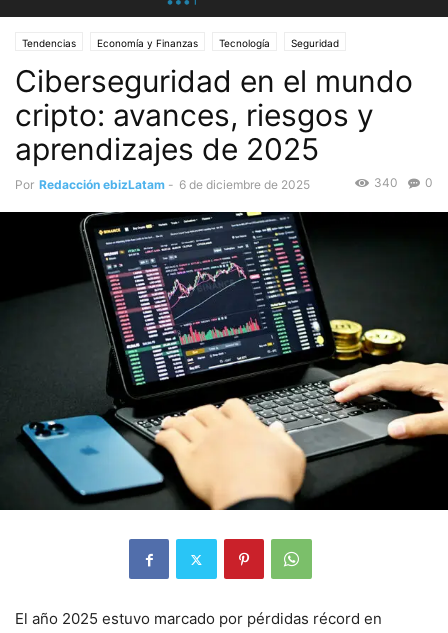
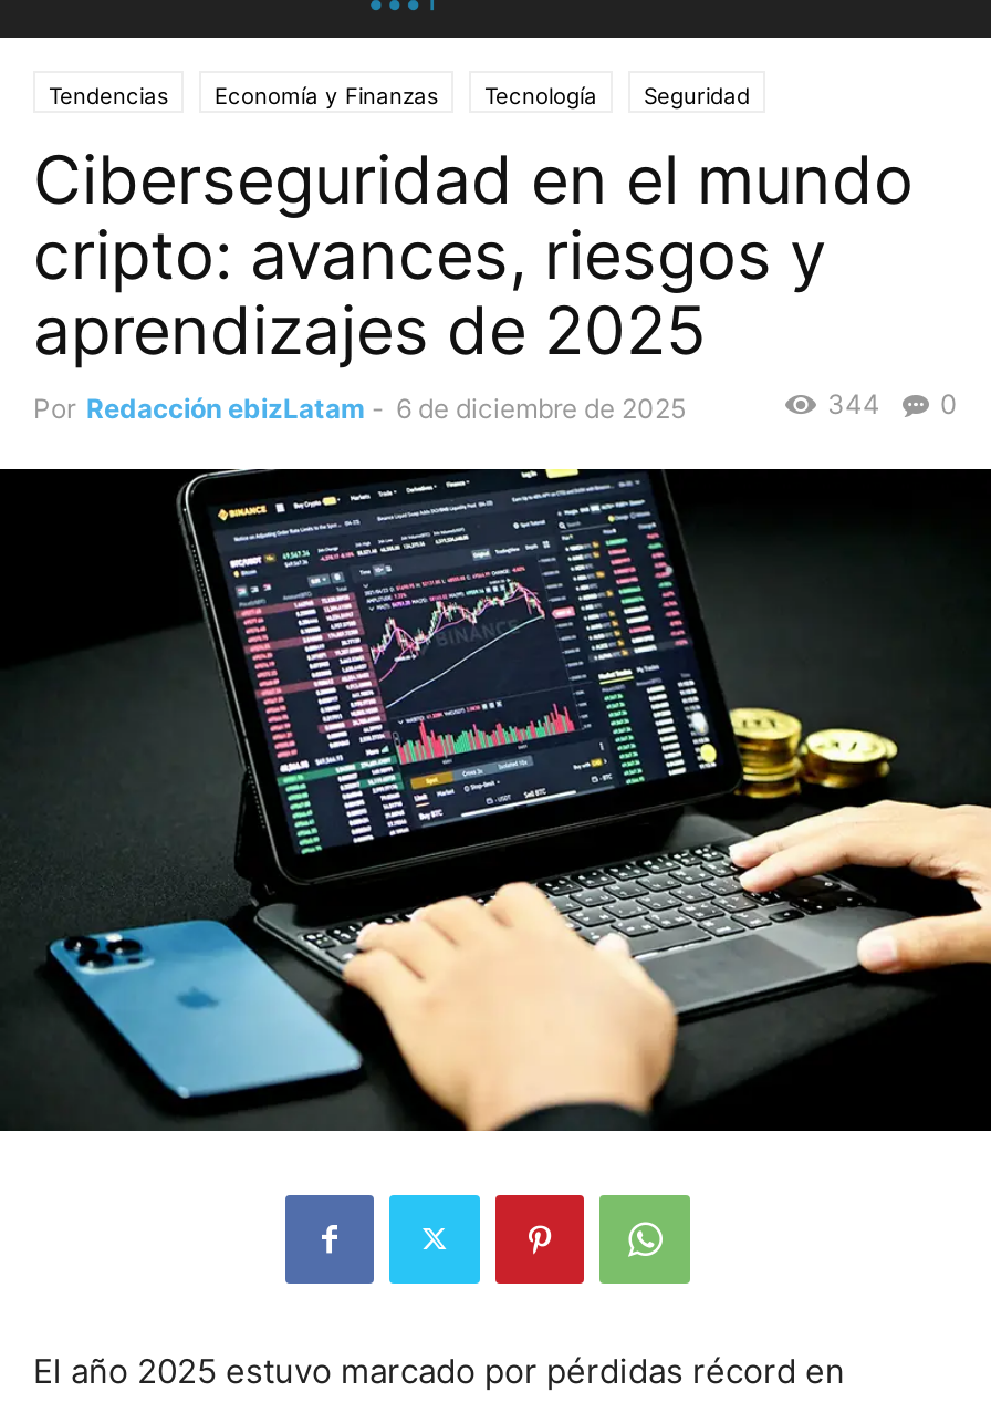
- 340 0
+ 344 0
